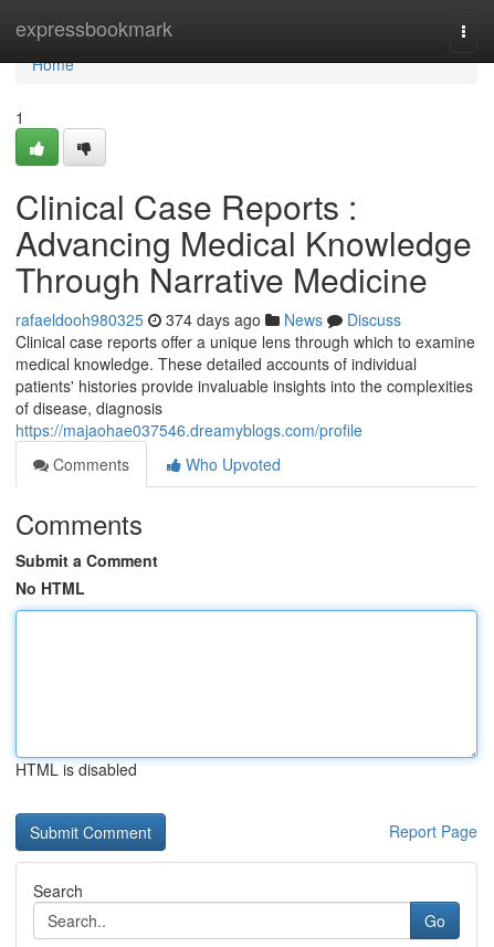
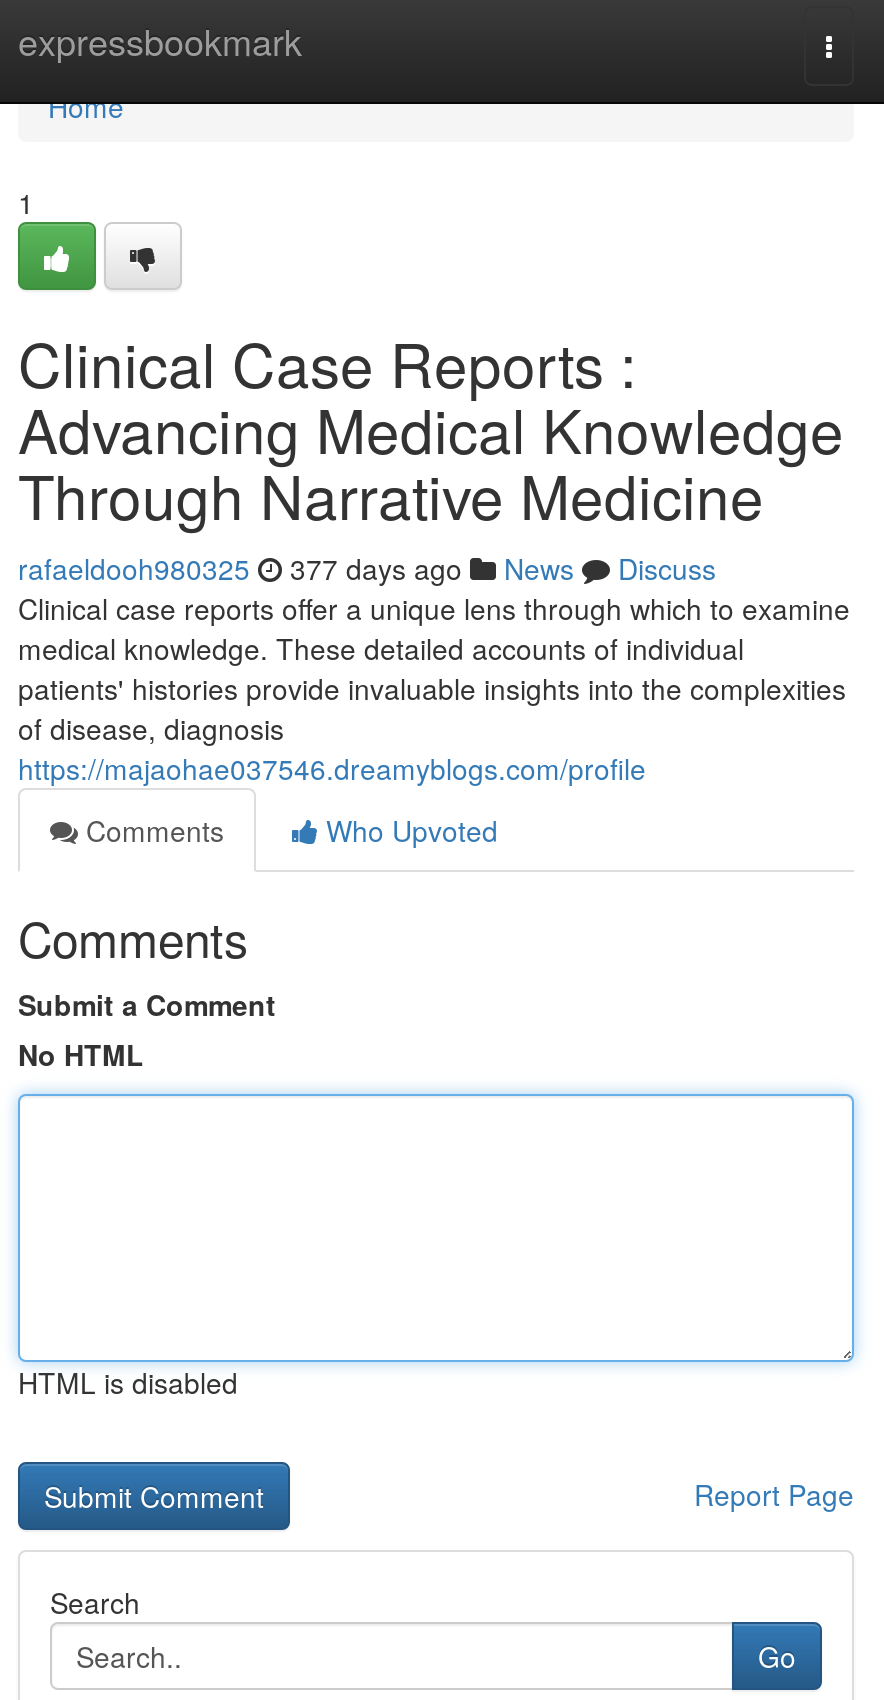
- rafaeldooh980325 374 days ago News Discuss
+ rafaeldooh980325 377 days ago News Discuss
